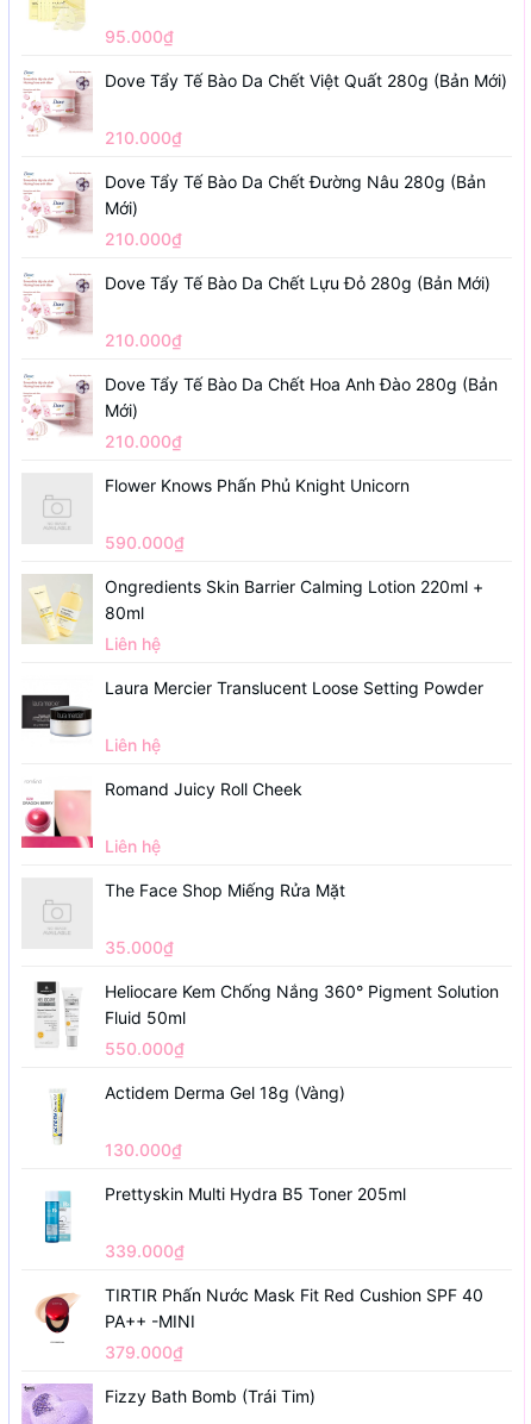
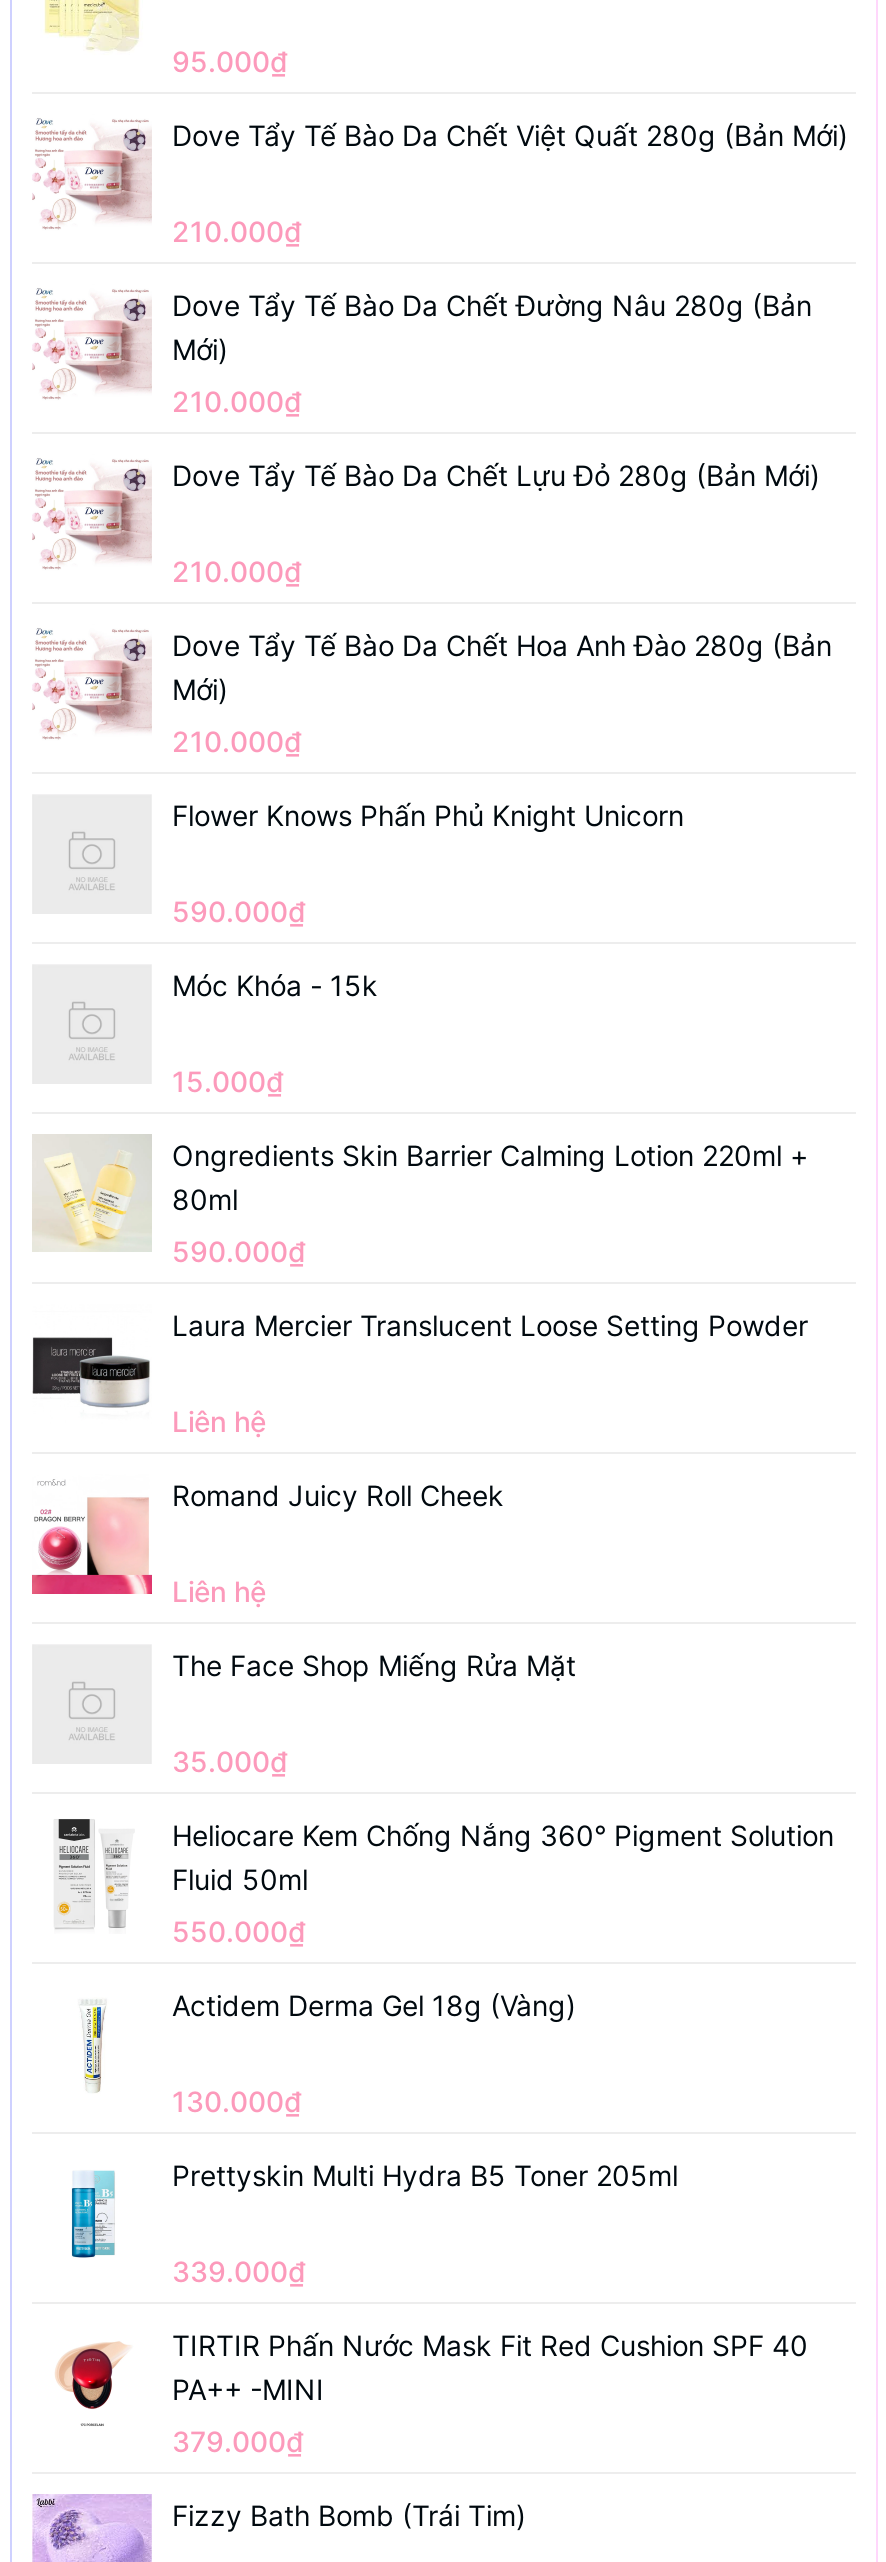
+ Móc Khóa - 15k
+ 15.000₫

- Liên hệ
+ 590.000₫
